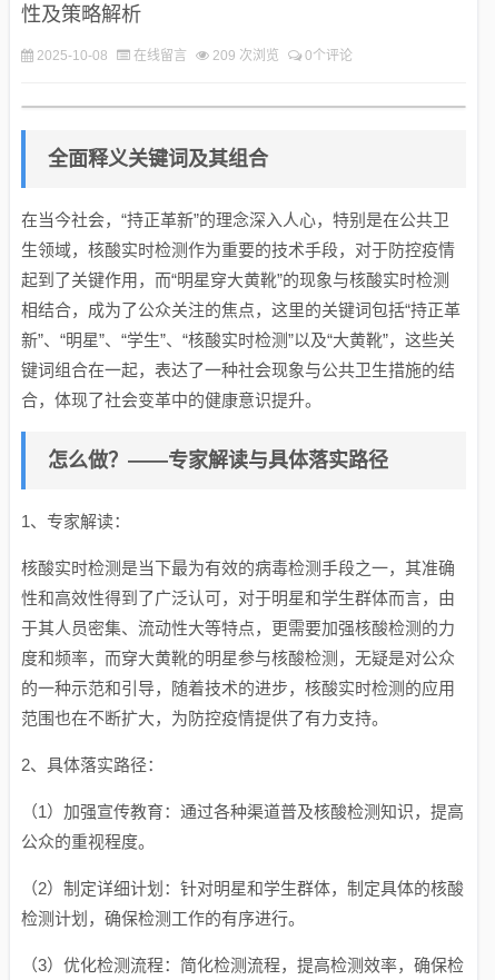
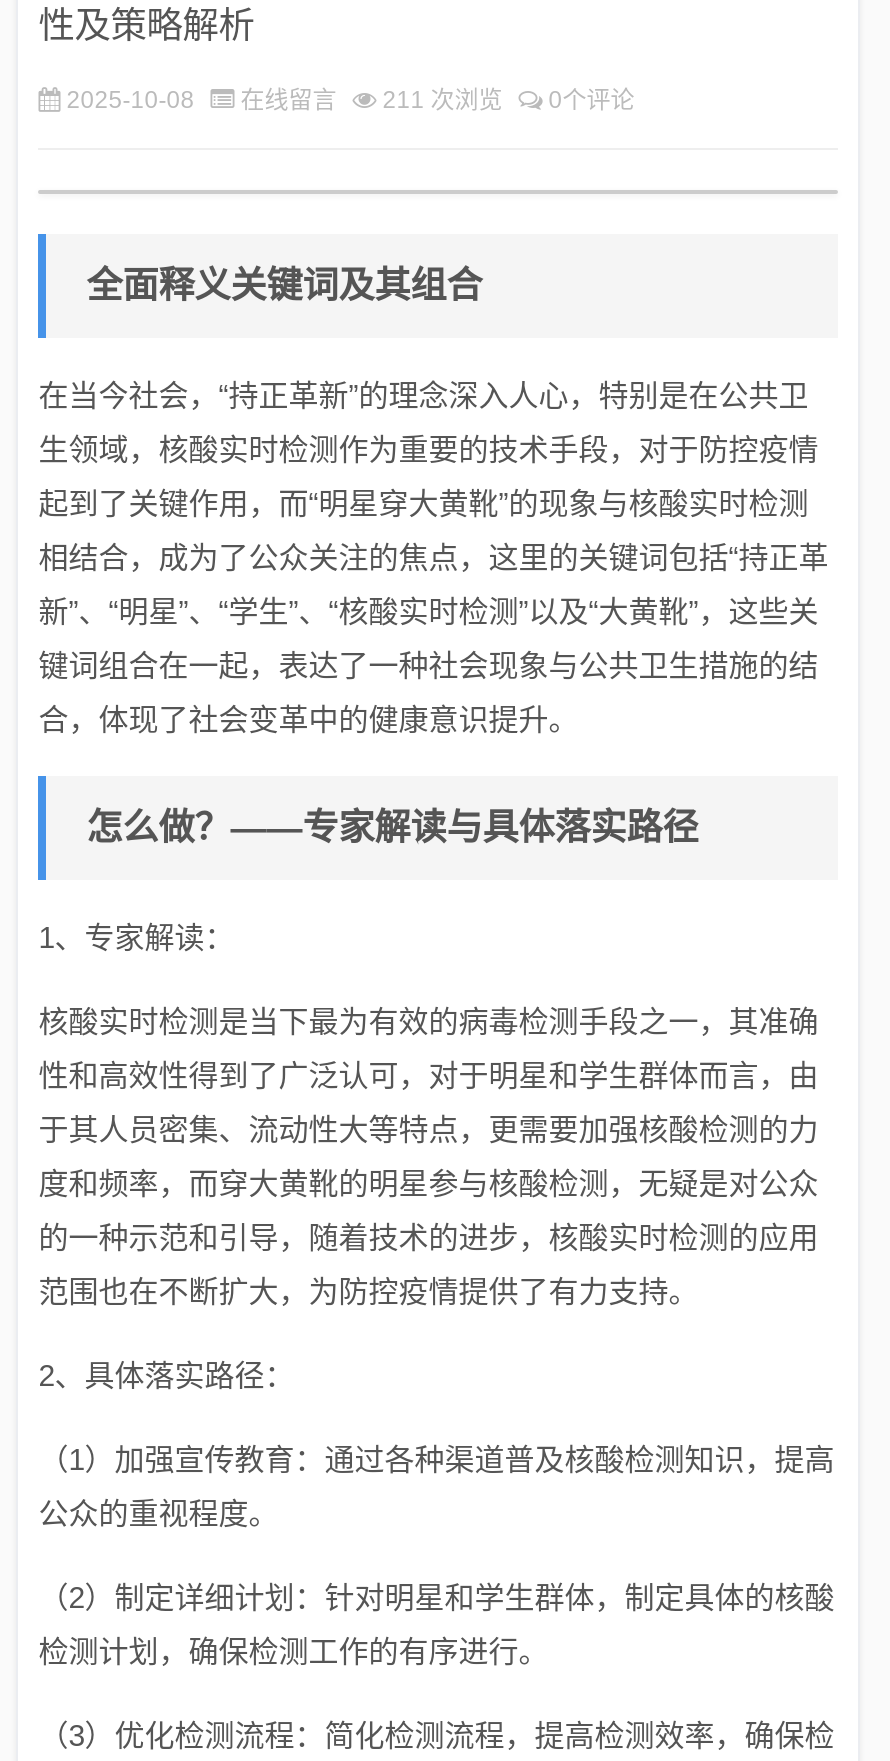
- 2025-10-08 在线留言 209 次浏览 0个评论
+ 2025-10-08 在线留言 211 次浏览 0个评论
